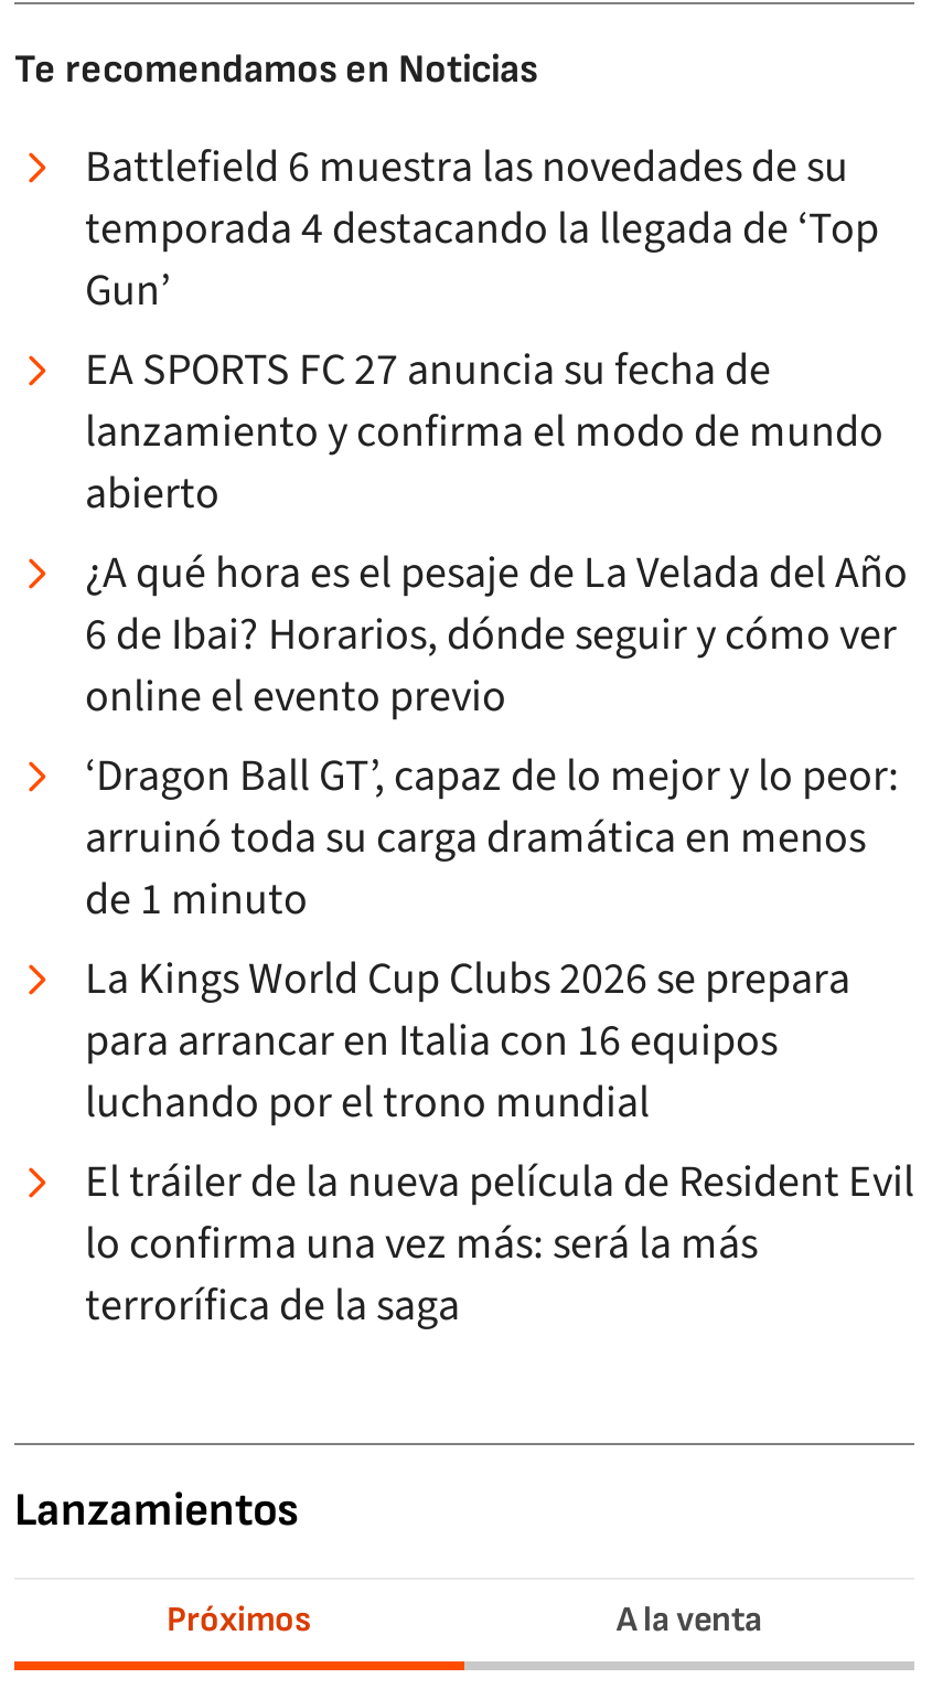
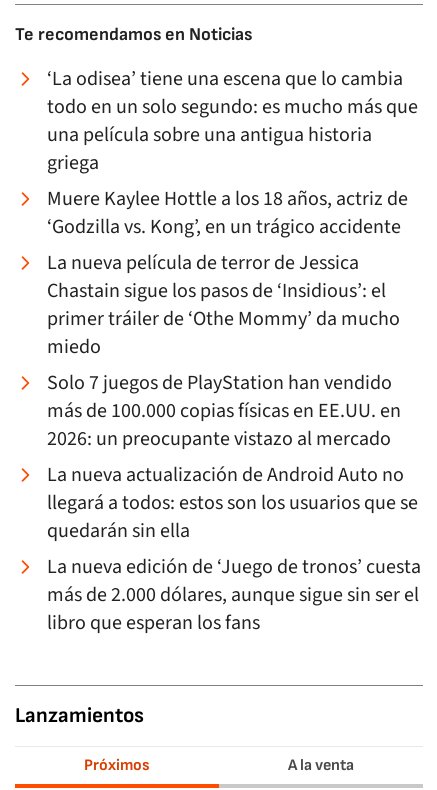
- Battlefield 6 muestra las novedades de su
- temporada 4 destacando la llegada de ‘Top
- Gun’
- EA SPORTS FC 27 anuncia su fecha de
- lanzamiento y confirma el modo de mundo
- abierto
- ¿A qué hora es el pesaje de La Velada del Año
- 6 de Ibai? Horarios, dónde seguir y cómo ver
- online el evento previo
- ‘Dragon Ball GT’, capaz de lo mejor y lo peor:
- arruinó toda su carga dramática en menos
- de 1 minuto
- La Kings World Cup Clubs 2026 se prepara
- para arrancar en Italia con 16 equipos
- luchando por el trono mundial
- El tráiler de la nueva película de Resident Evil
- lo confirma una vez más: será la más
- terrorífica de la saga
+ ‘La odisea’ tiene una escena que lo cambia
+ todo en un solo segundo: es mucho más que
+ una película sobre una antigua historia
+ griega
+ Muere Kaylee Hottle a los 18 años, actriz de
+ ‘Godzilla vs. Kong’, en un trágico accidente
+ La nueva película de terror de Jessica
+ Chastain sigue los pasos de ‘Insidious’: el
+ primer tráiler de ‘Othe Mommy’ da mucho
+ miedo
+ Solo 7 juegos de PlayStation han vendido
+ más de 100.000 copias físicas en EE.UU. en
+ 2026: un preocupante vistazo al mercado
+ La nueva actualización de Android Auto no
+ llegará a todos: estos son los usuarios que se
+ quedarán sin ella
+ La nueva edición de ‘Juego de tronos’ cuesta
+ más de 2.000 dólares, aunque sigue sin ser el
+ libro que esperan los fans
